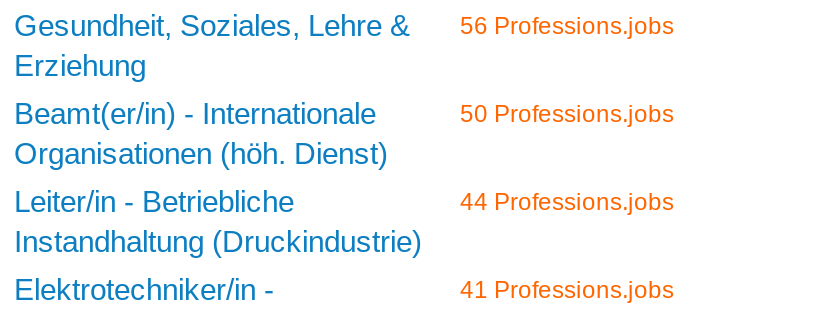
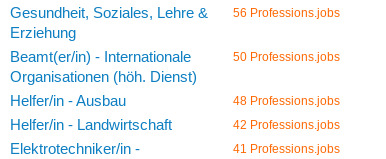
- Leiter/in - Betriebliche
- Instandhaltung (Druckindustrie)
+ Helfer/in - Ausbau
+ 48 Professions.jobs

- 44 Professions.jobs
+ Helfer/in - Landwirtschaft
+ 42 Professions.jobs
